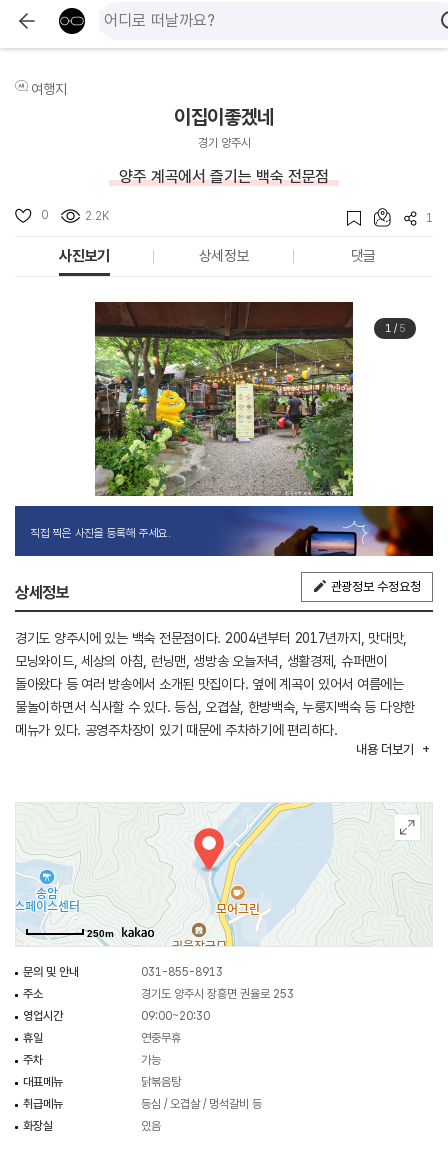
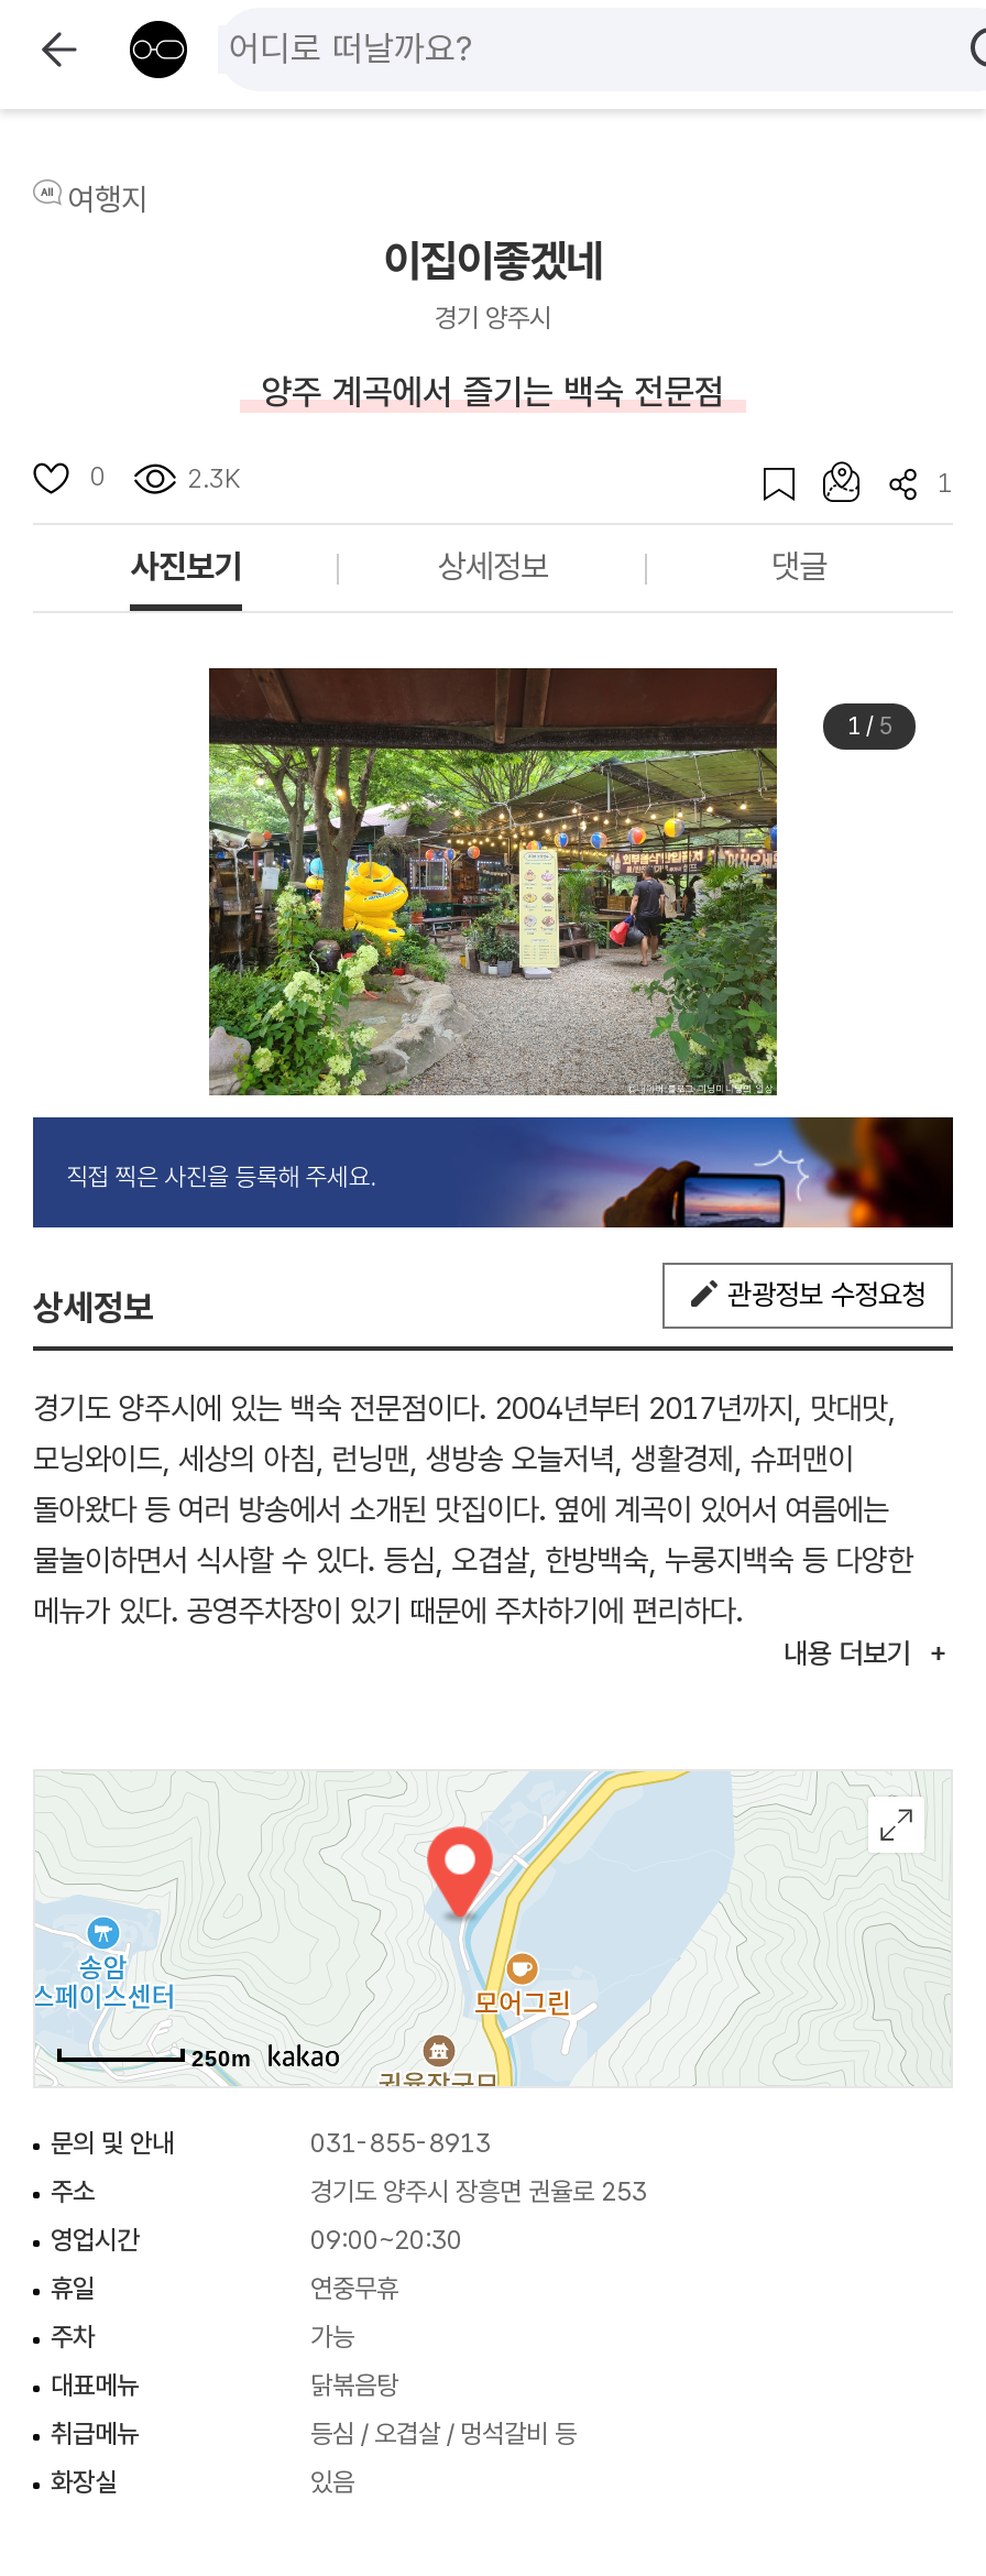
- 2.2K
+ 2.3K
